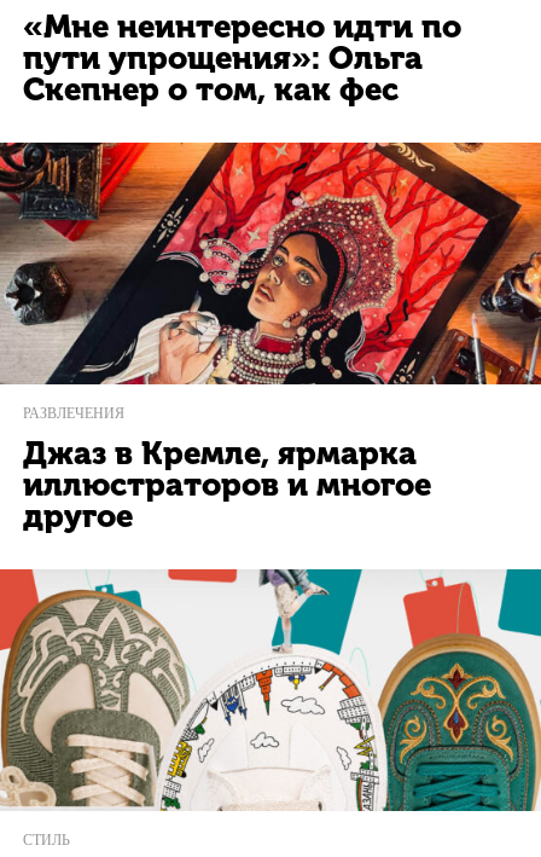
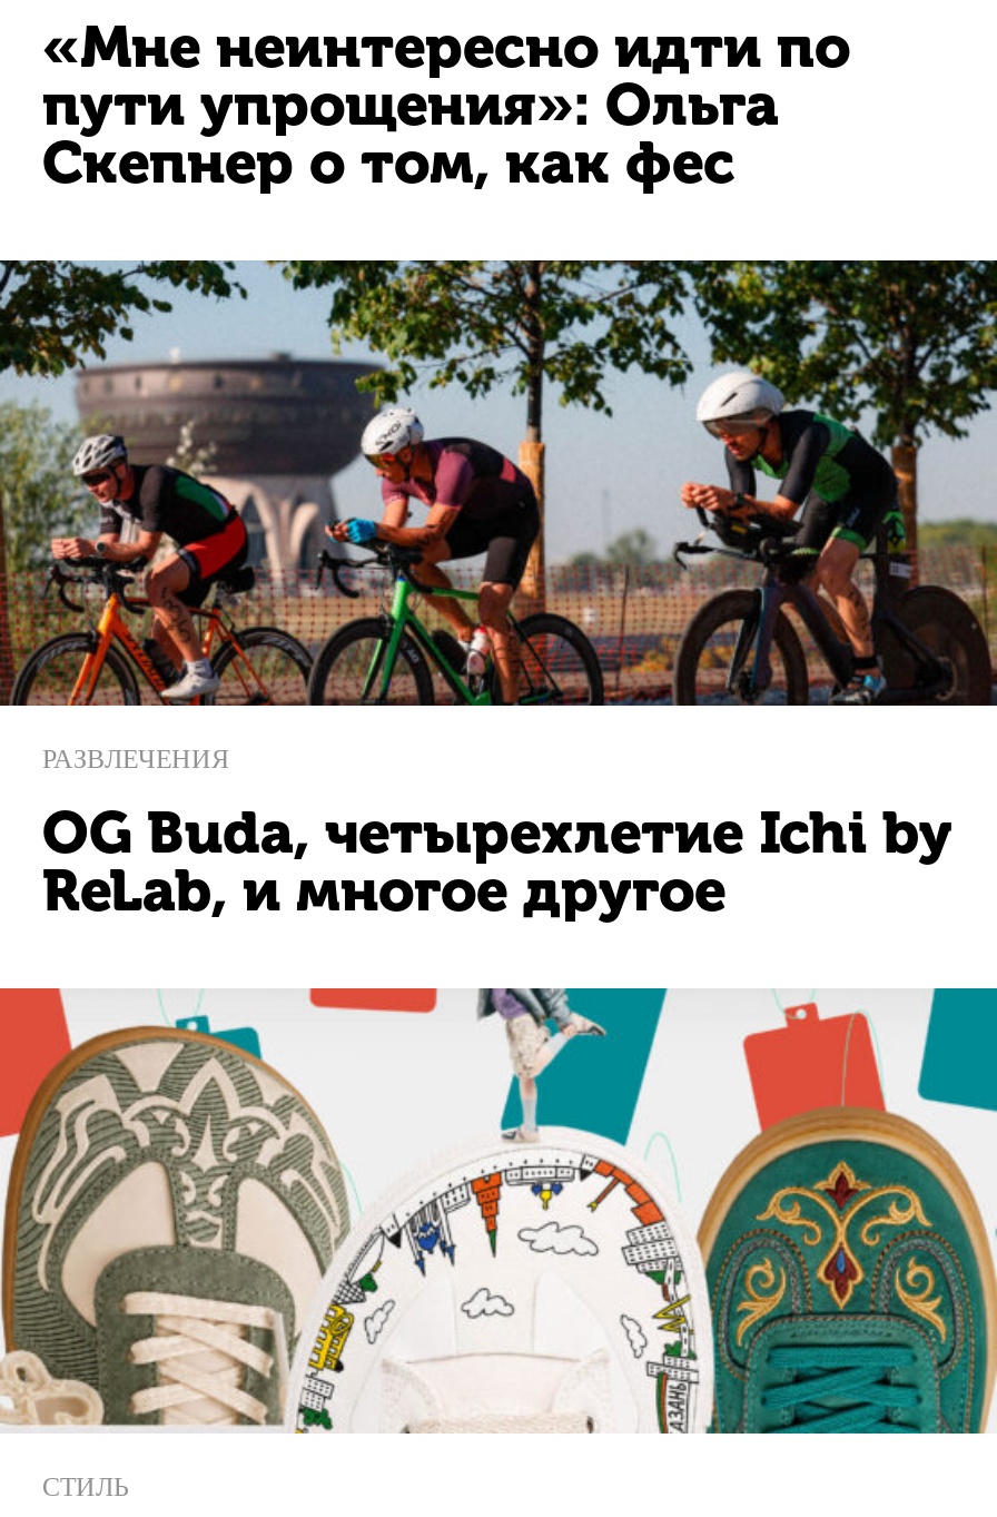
- [image]
+ [image]

- Джаз в Кремле, ярмарка
- иллюстраторов и многое
- другое
+ OG Buda, четырехлетие Ichi by
+ ReLab, и многое другое
